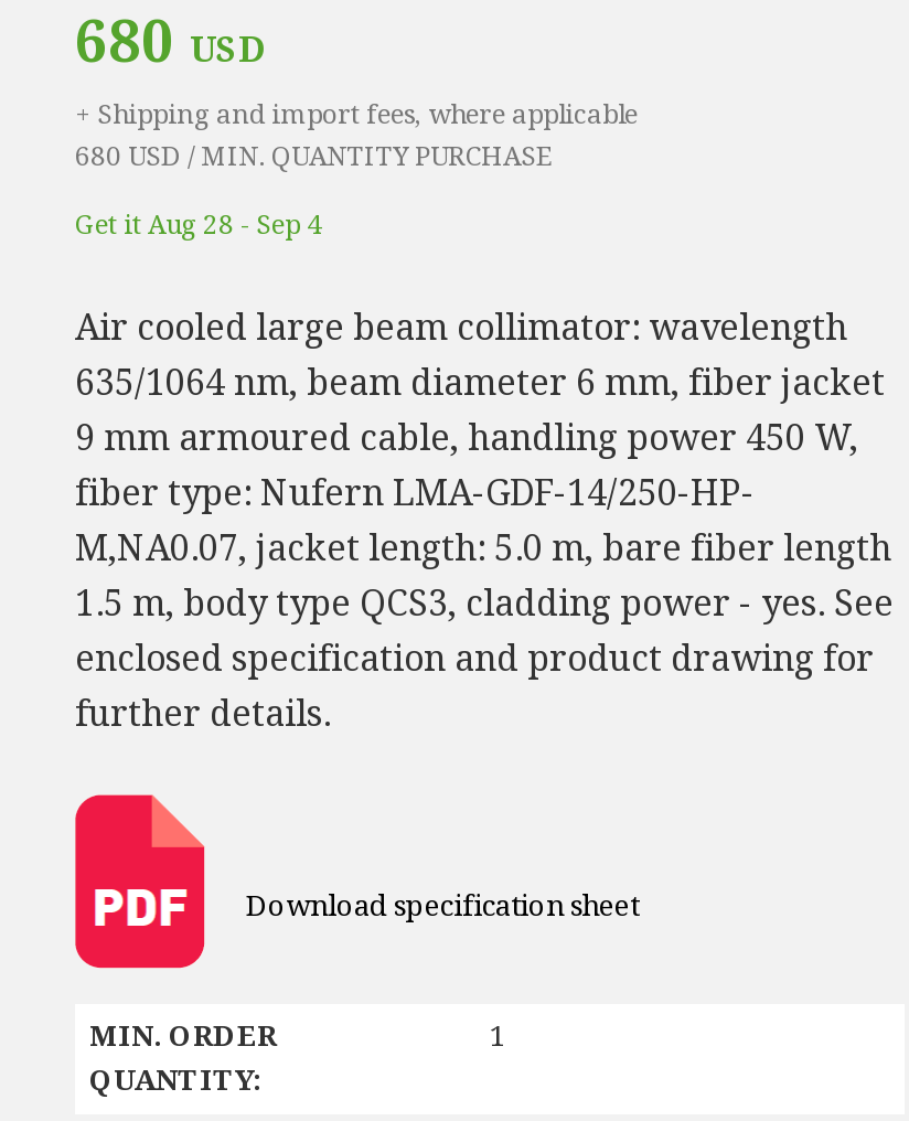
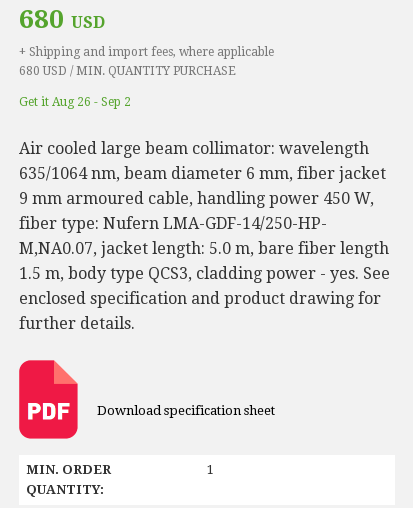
- Get it Aug 28 - Sep 4
+ Get it Aug 26 - Sep 2
